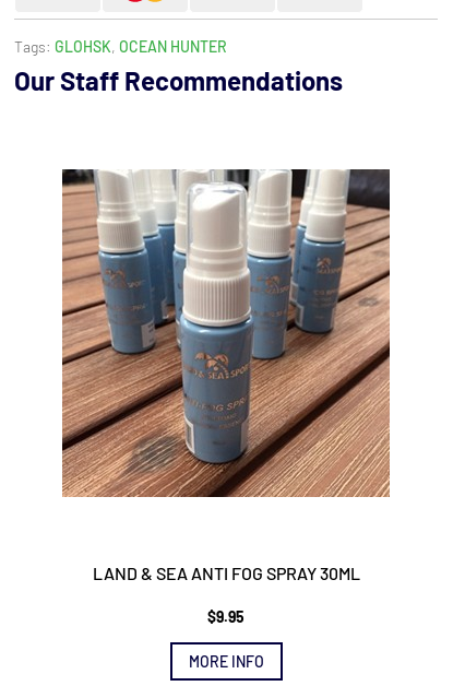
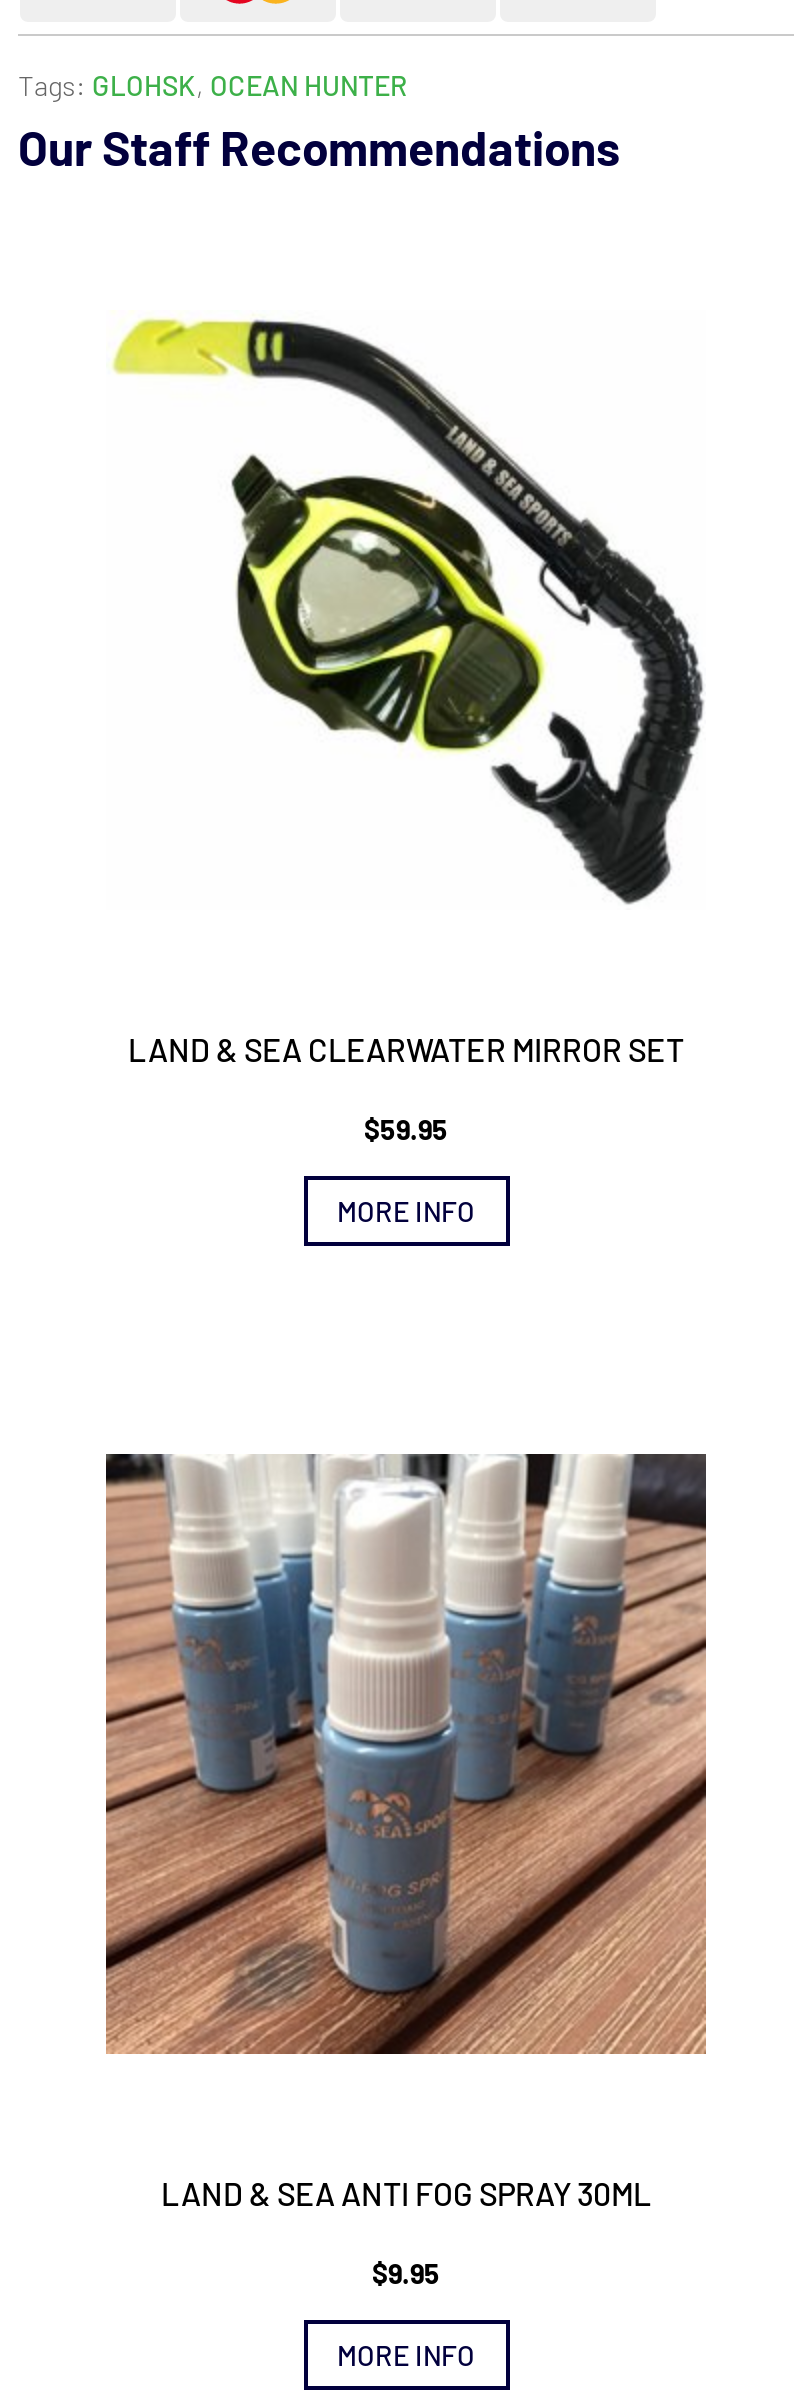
+ [image]

+ LAND & SEA CLEARWATER MIRROR SET
+ $59.95
+ MORE INFO
